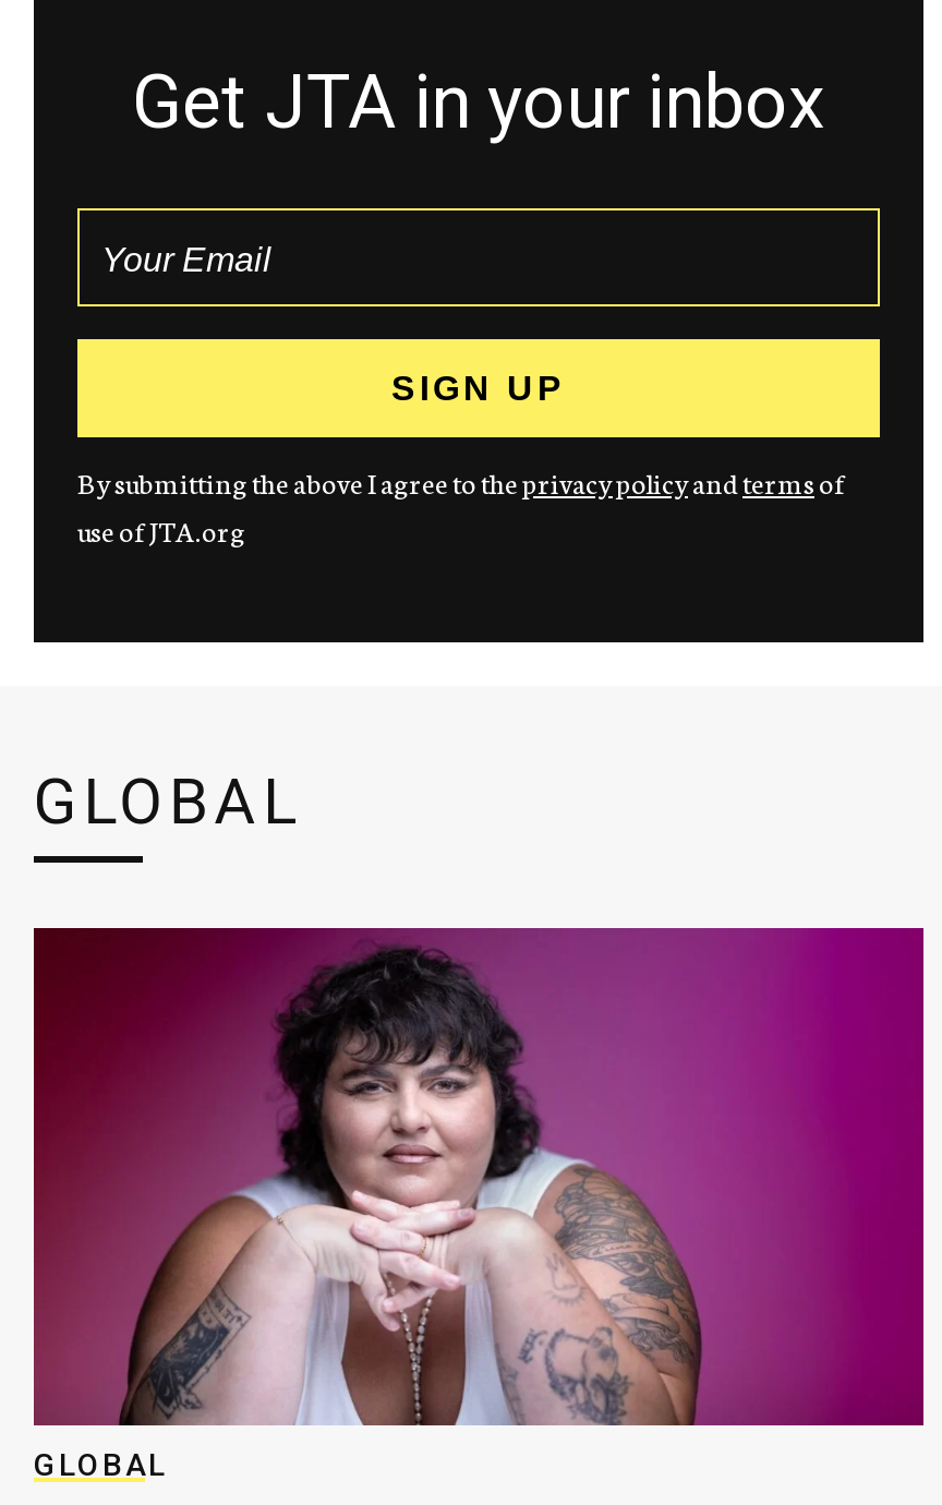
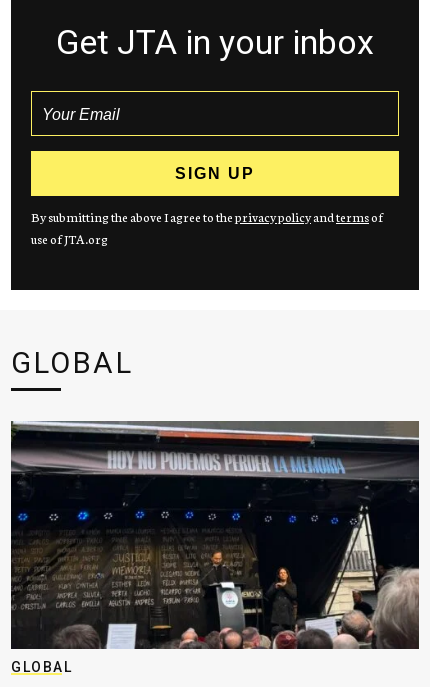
- [image]
+ [image]
